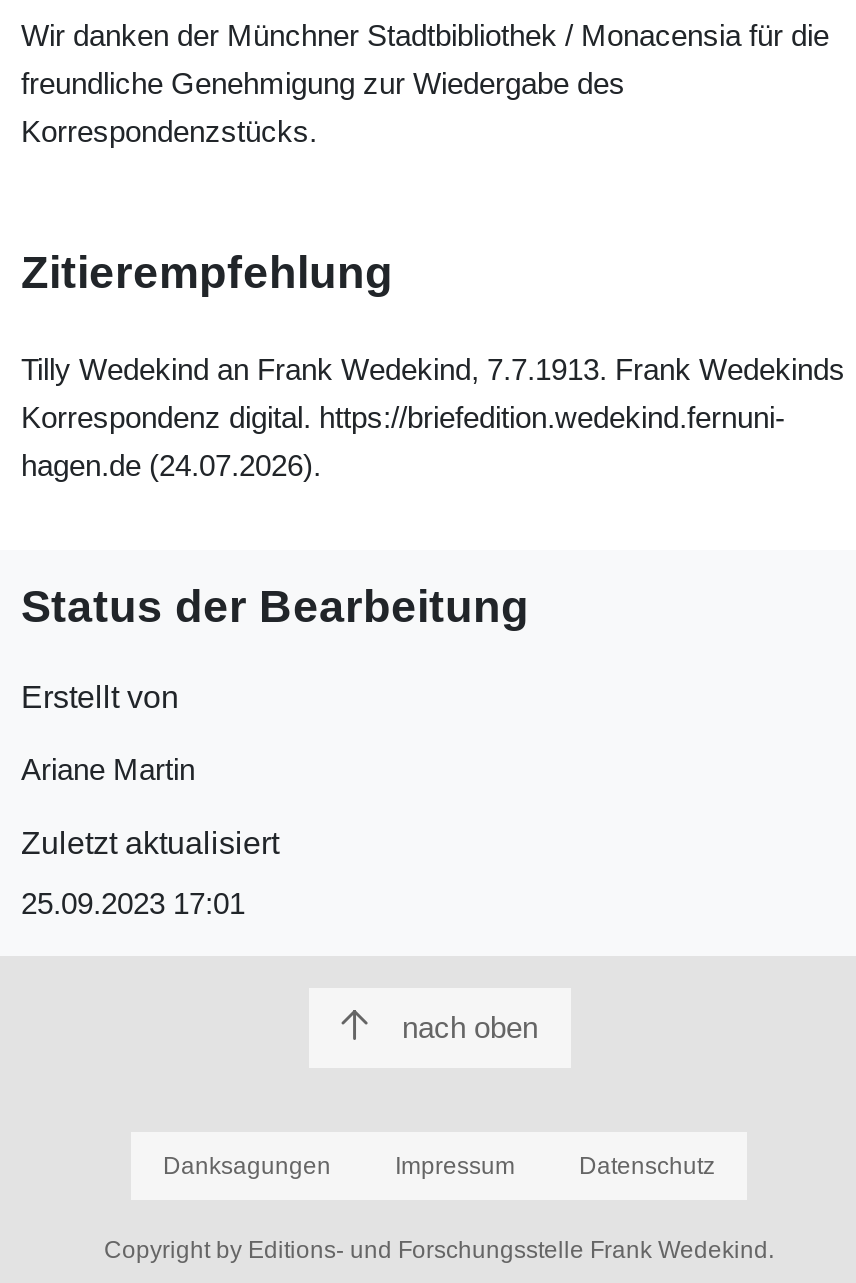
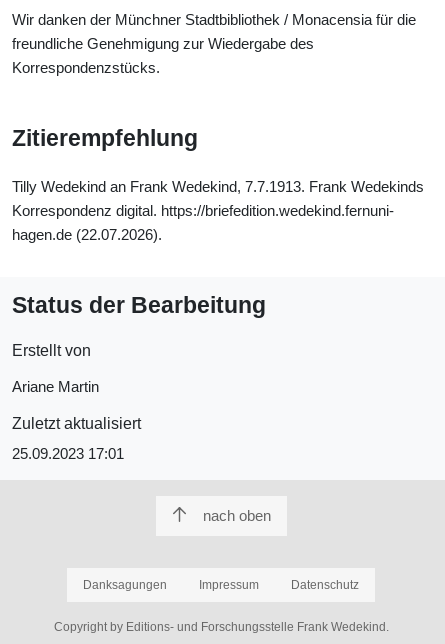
- hagen.de (24.07.2026).
+ hagen.de (22.07.2026).
